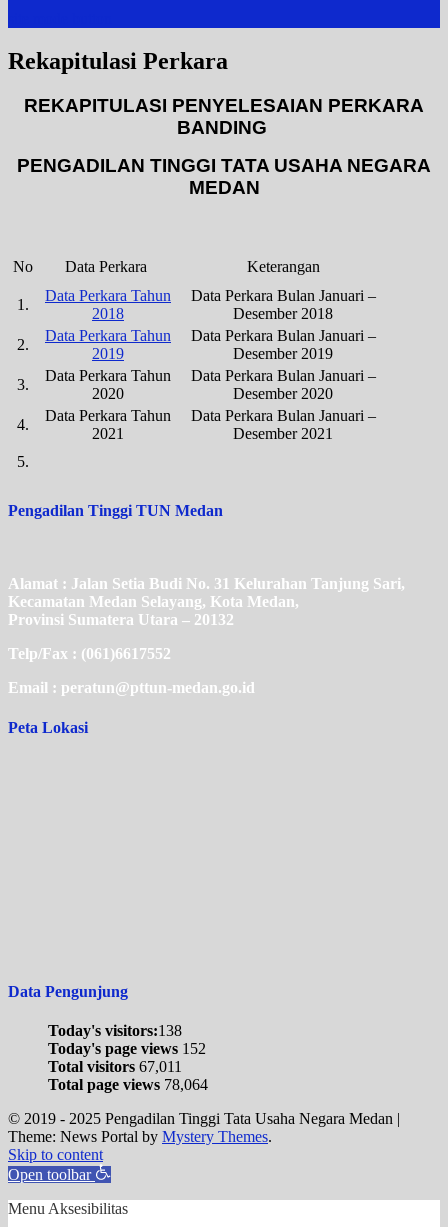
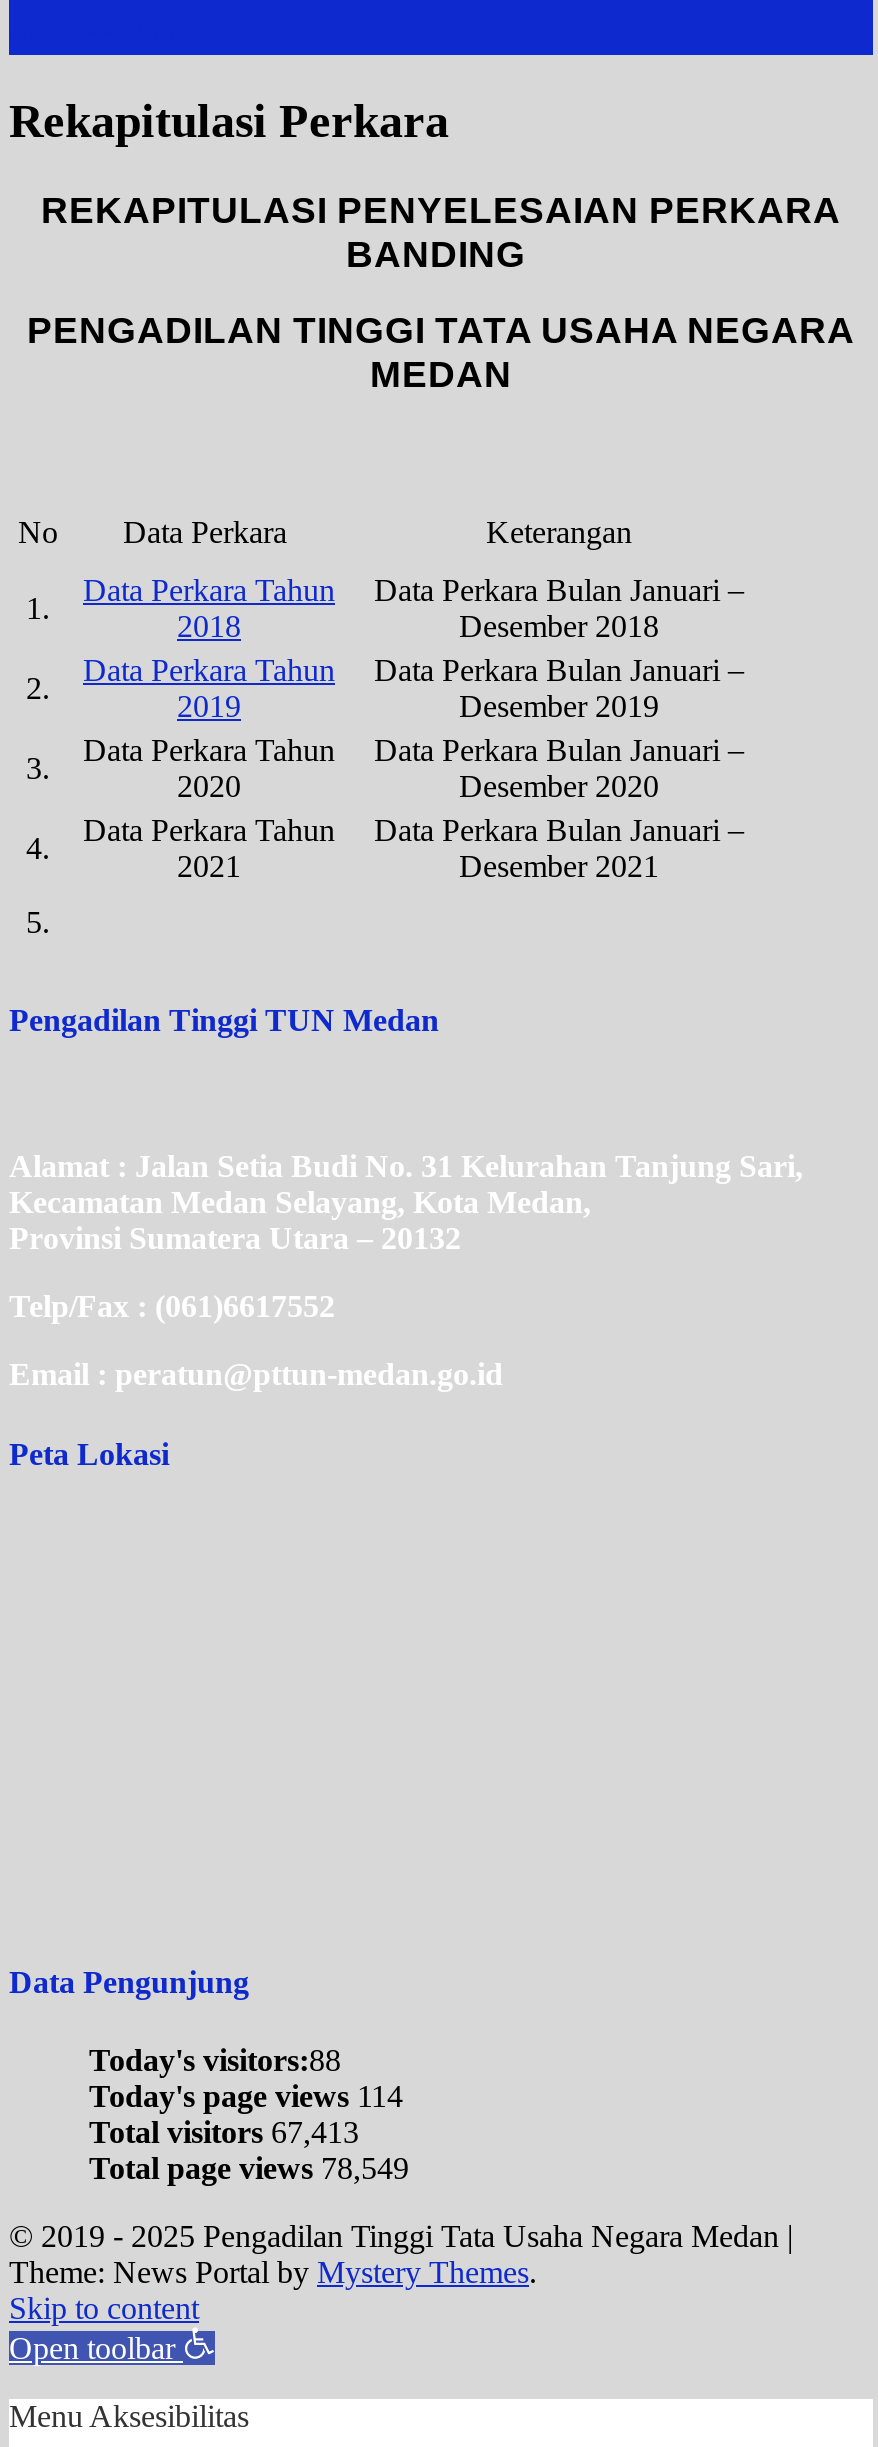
- Today's visitors:138
+ Today's visitors:88

- Today's page views 152
+ Today's page views 114

- Total visitors 67,011
+ Total visitors 67,413

- Total page views 78,064
+ Total page views 78,549
